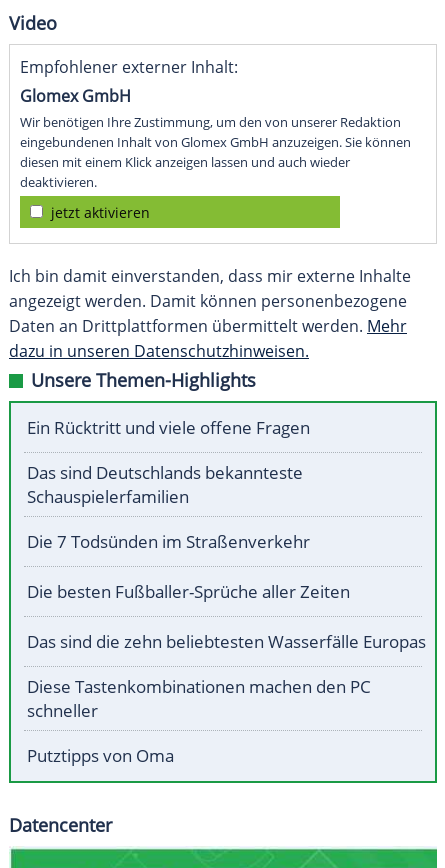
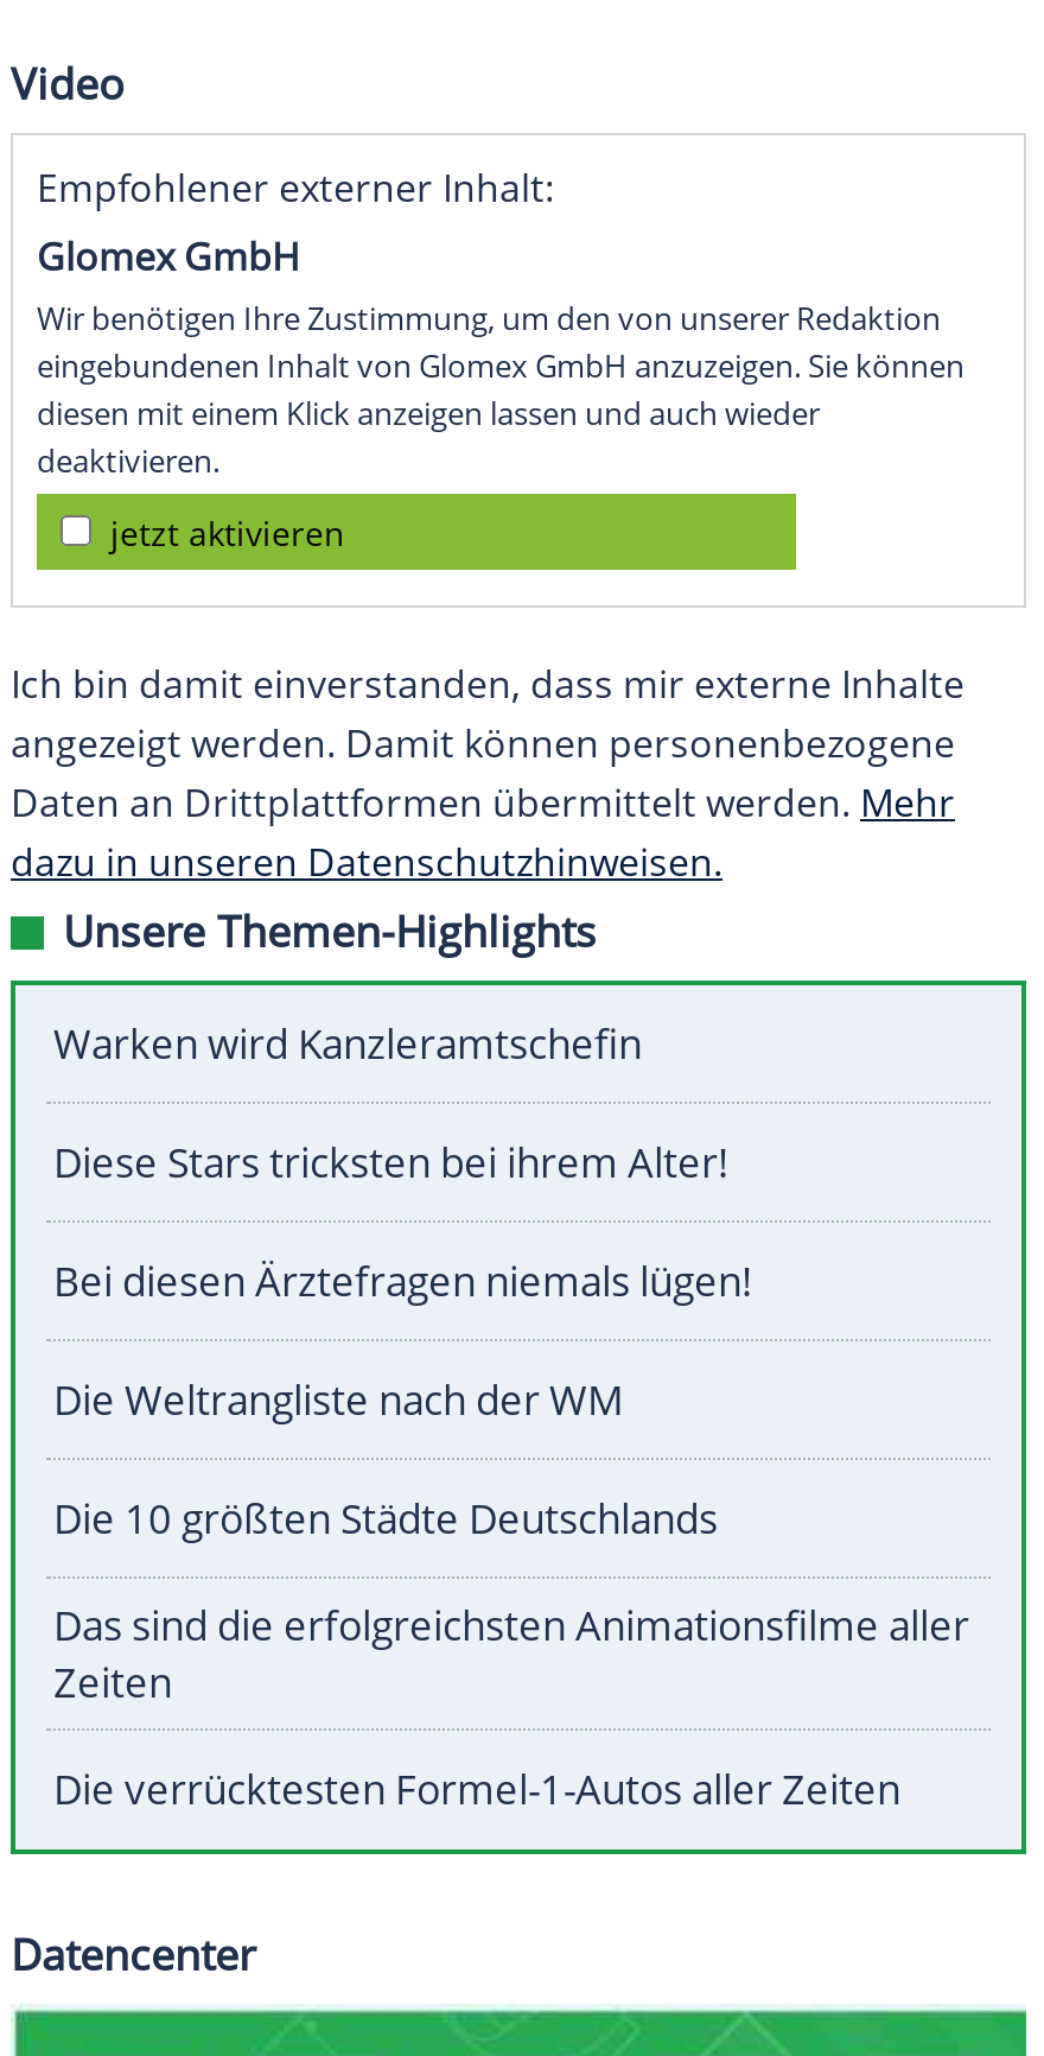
- Ein Rücktritt und viele offene Fragen
+ Warken wird Kanzleramtschefin

- Das sind Deutschlands bekannteste
- Schauspielerfamilien
+ Diese Stars tricksten bei ihrem Alter!

- Die 7 Todsünden im Straßenverkehr
+ Bei diesen Ärztefragen niemals lügen!

- Die besten Fußballer-Sprüche aller Zeiten
+ Die Weltrangliste nach der WM

- Das sind die zehn beliebtesten Wasserfälle Europas
+ Die 10 größten Städte Deutschlands

- Diese Tastenkombinationen machen den PC
- schneller
+ Das sind die erfolgreichsten Animationsfilme aller
+ Zeiten

- Putztipps von Oma
+ Die verrücktesten Formel-1-Autos aller Zeiten
